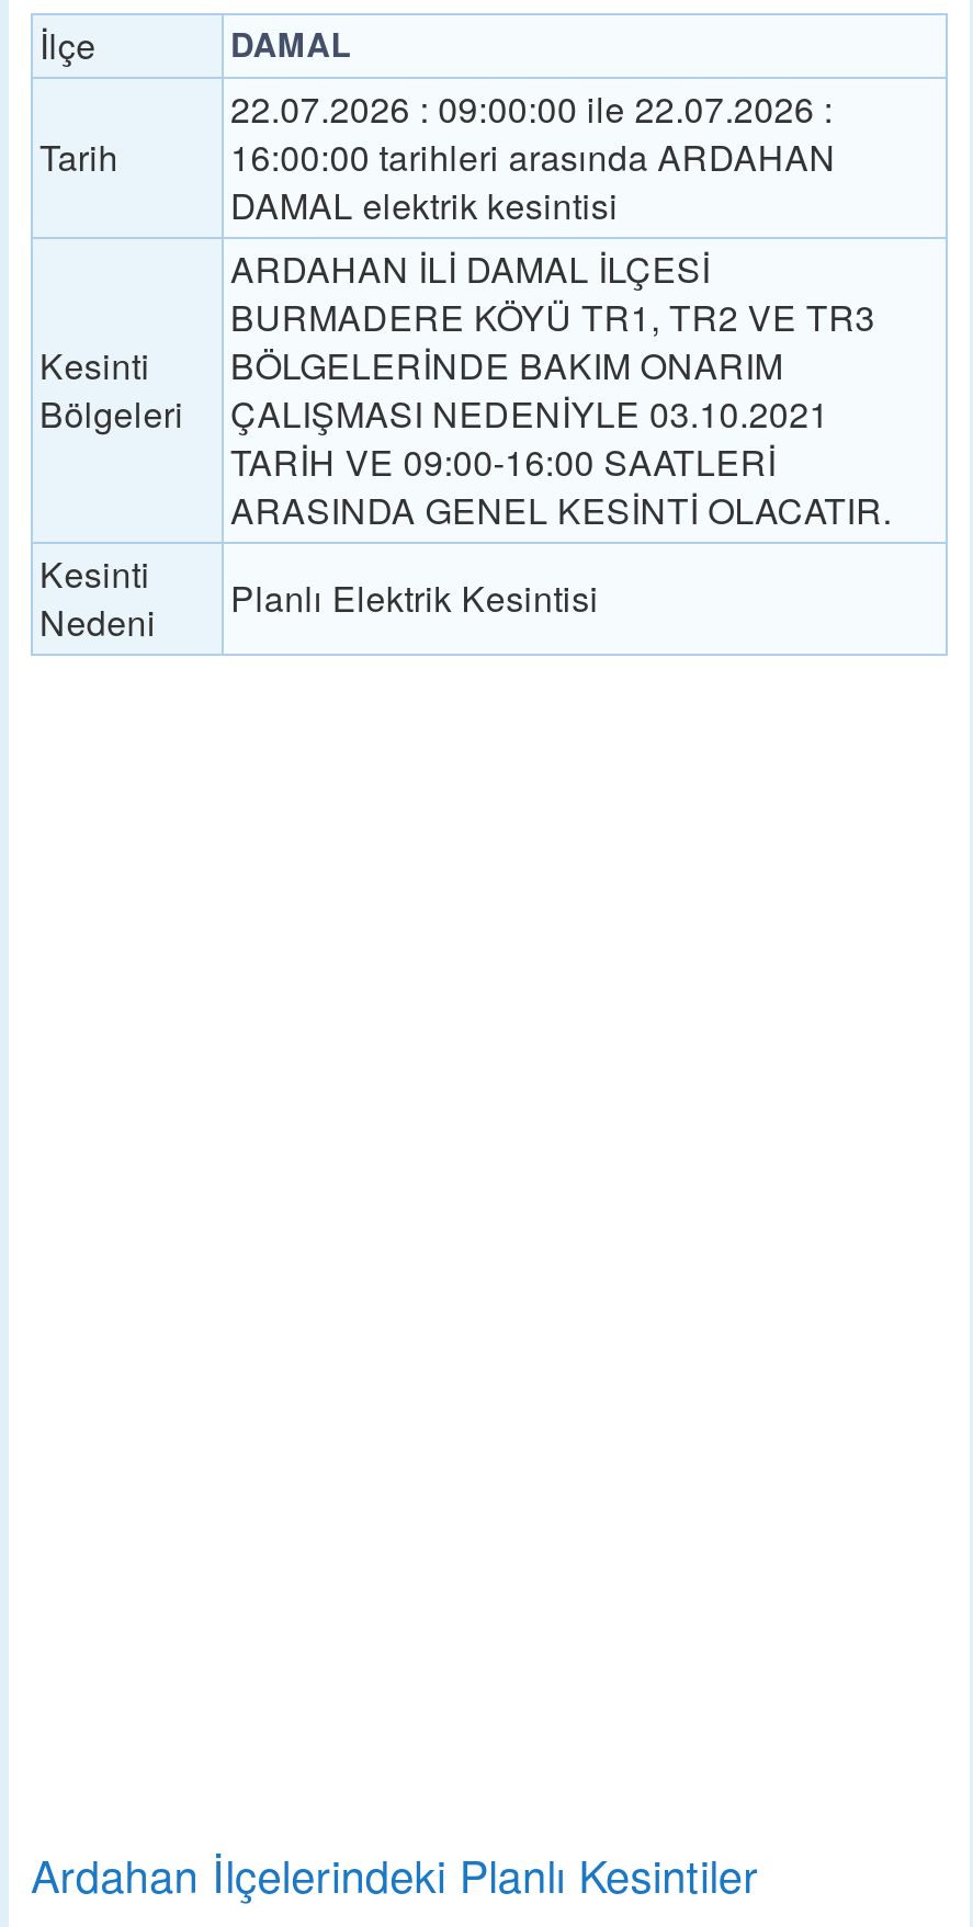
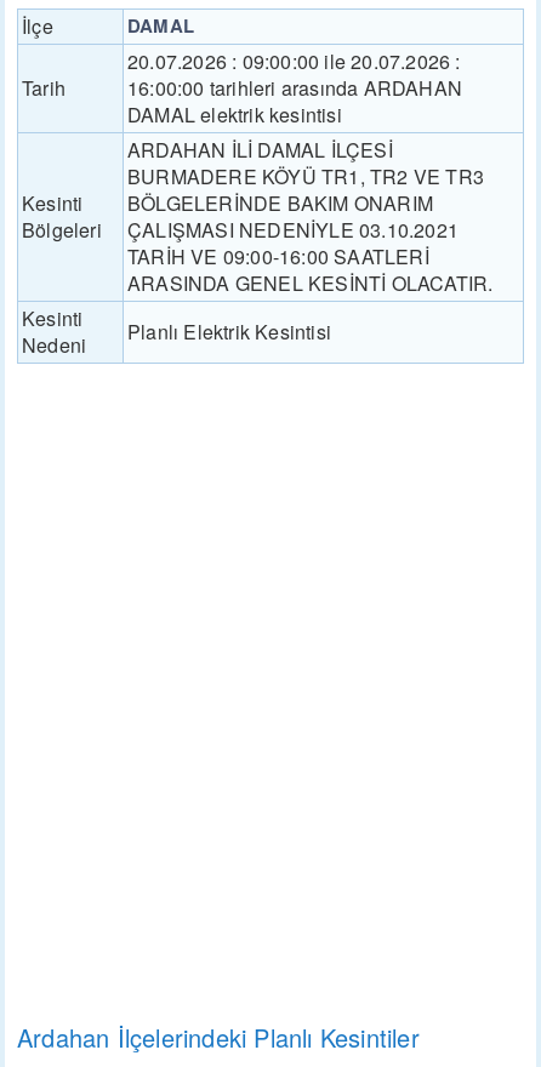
- 22.07.2026 : 09:00:00 ile 22.07.2026 :
+ 20.07.2026 : 09:00:00 ile 20.07.2026 :
